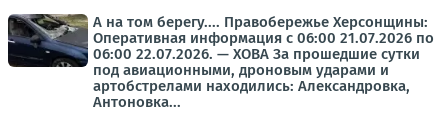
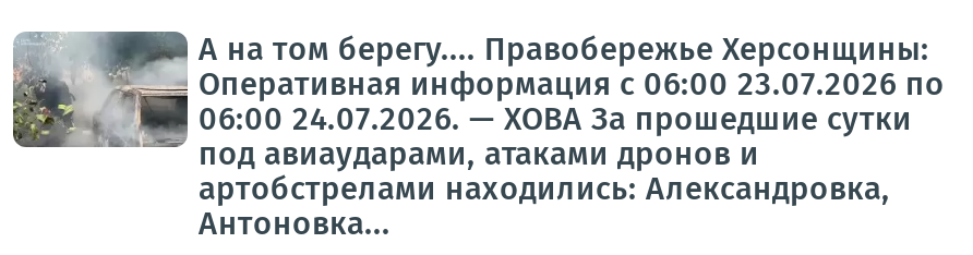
- [image]
- Оперативная информация с 06:00 21.07.2026 по
+ [image]
+ Оперативная информация с 06:00 23.07.2026 по

- 06:00 22.07.2026. — ХОВА За прошедшие сутки
+ 06:00 24.07.2026. — ХОВА За прошедшие сутки

- под авиационными, дроновым ударами и
+ под авиаударами, атаками дронов и
